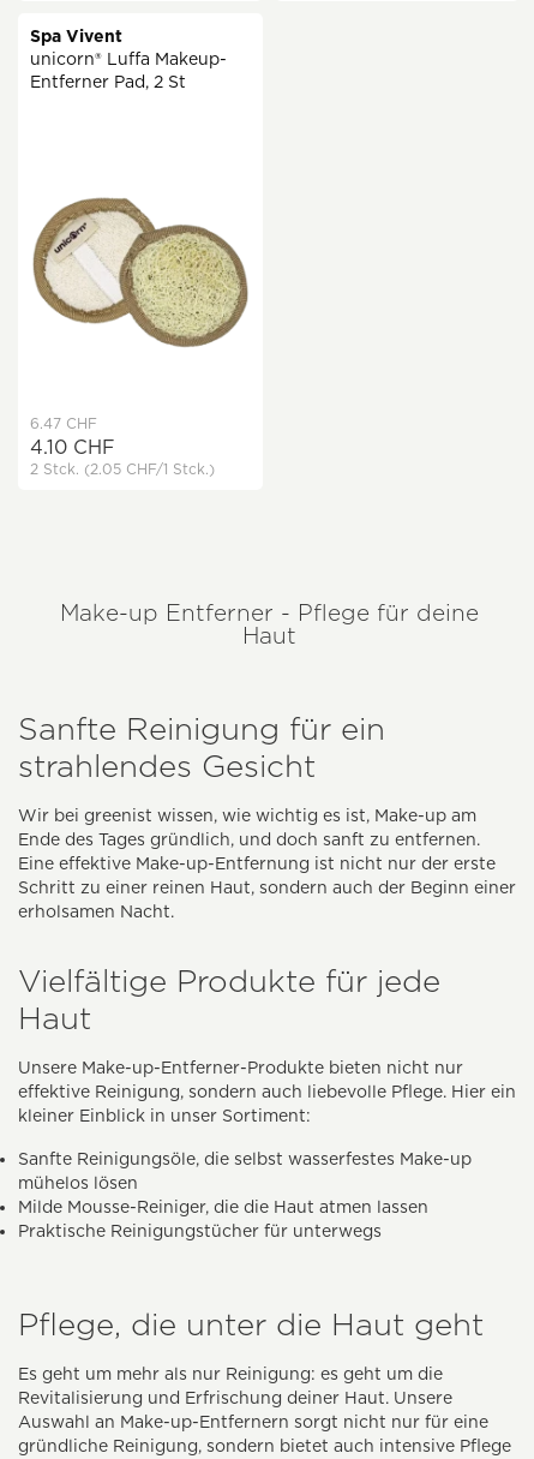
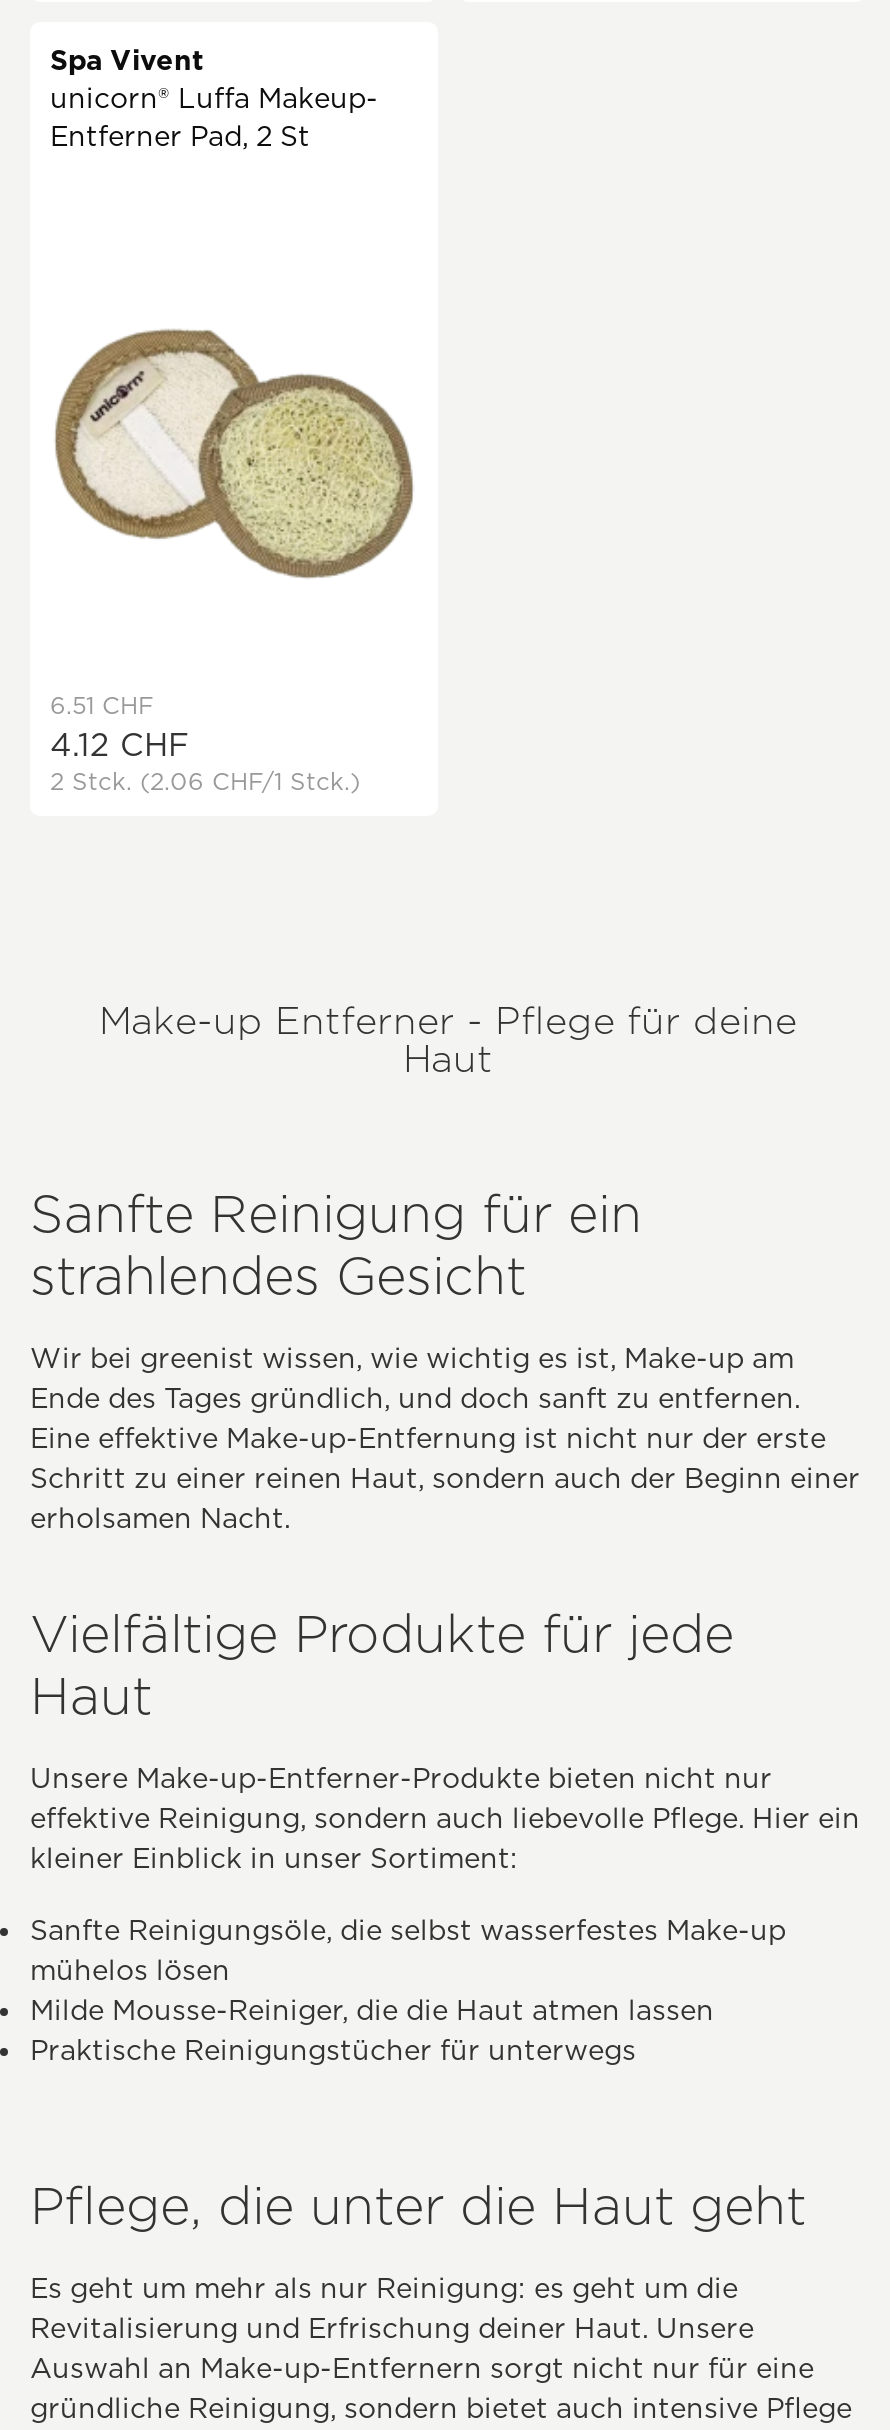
- 6.47 CHF
+ 6.51 CHF

- 4.10 CHF
+ 4.12 CHF

- 2 Stck. (2.05 CHF/1 Stck.)
+ 2 Stck. (2.06 CHF/1 Stck.)
